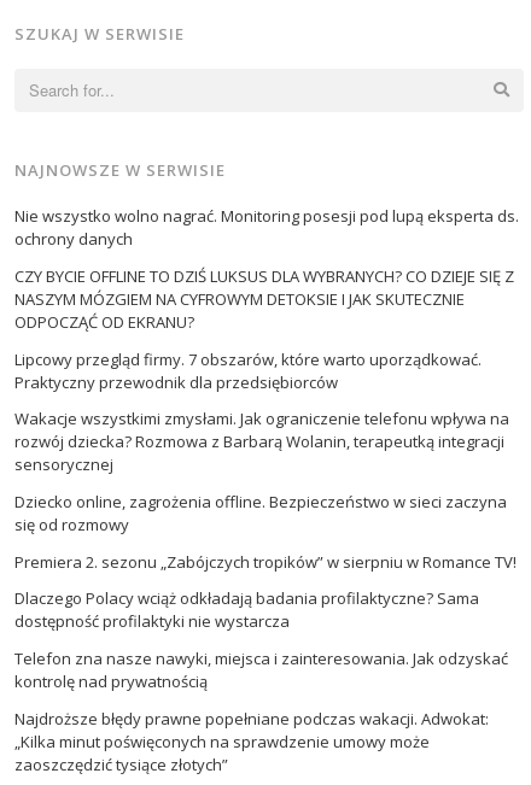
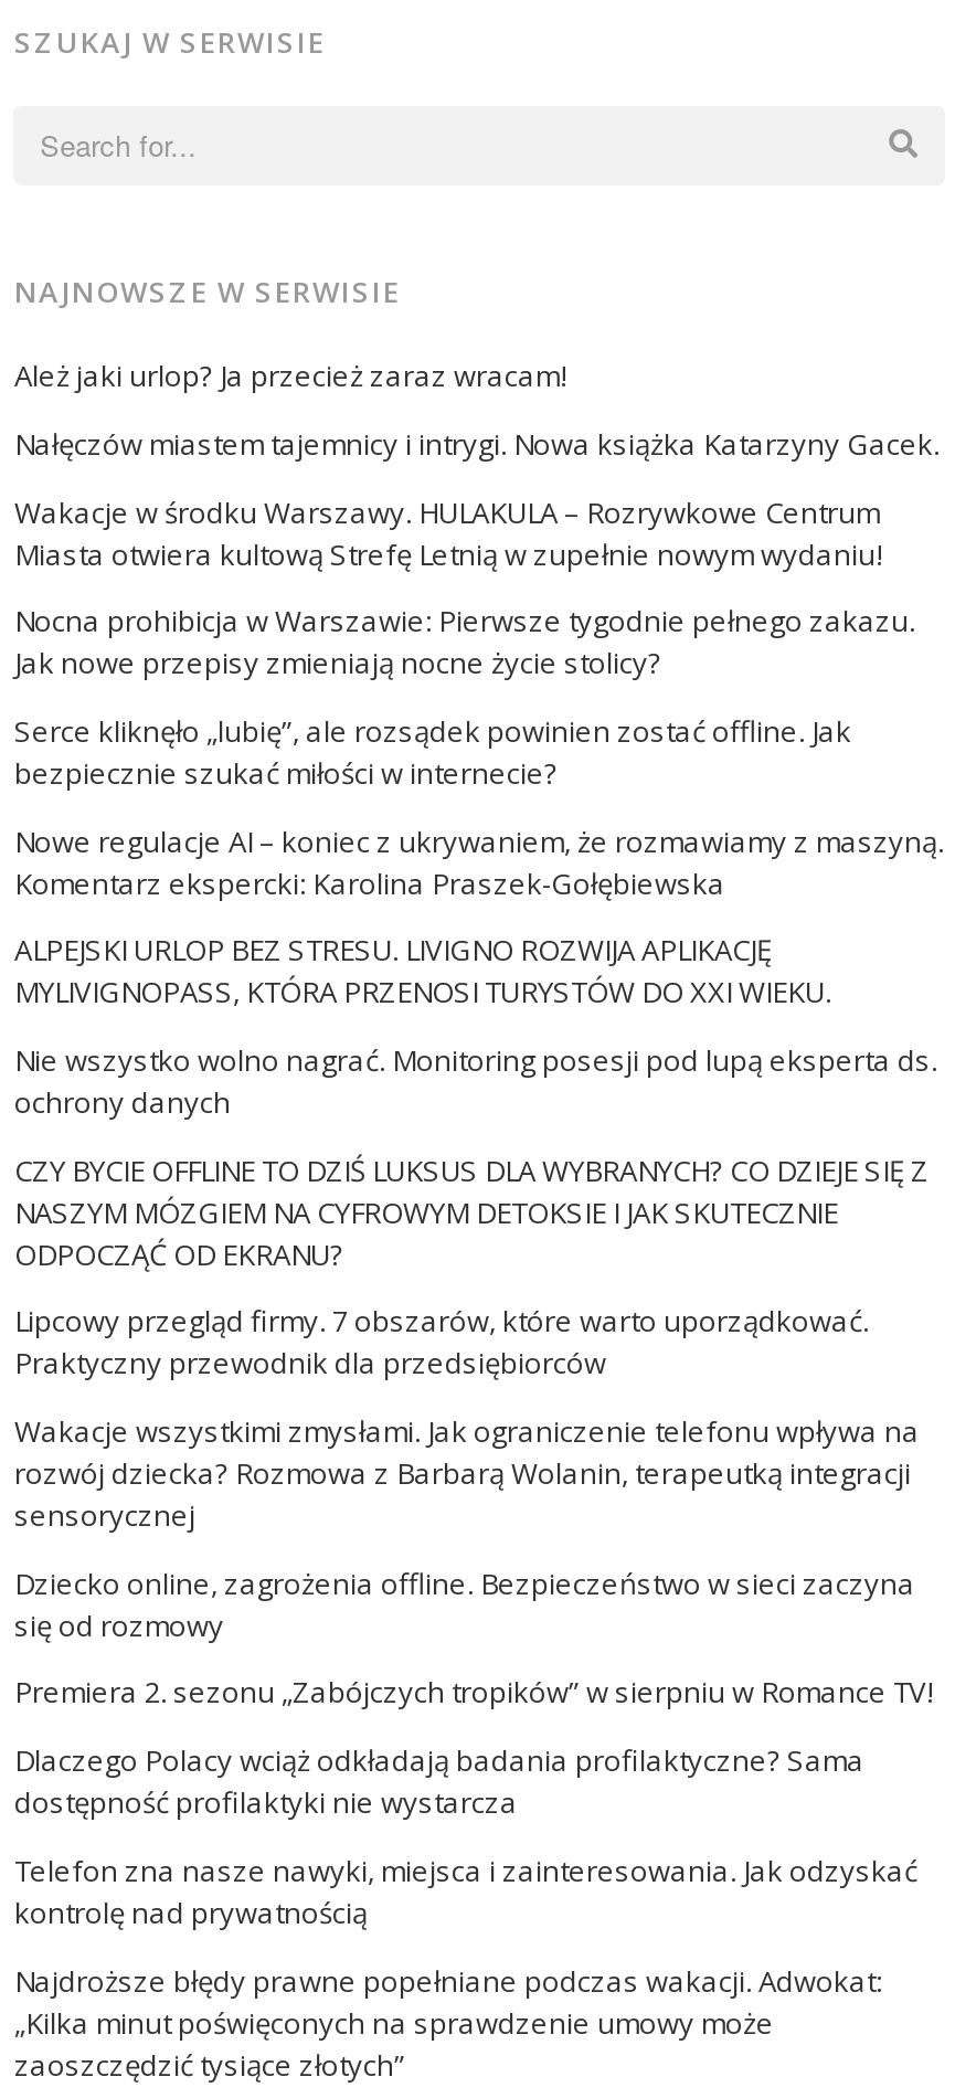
+ Ależ jaki urlop? Ja przecież zaraz wracam!
+ Nałęczów miastem tajemnicy i intrygi. Nowa książka Katarzyny Gacek.
+ Wakacje w środku Warszawy. HULAKULA – Rozrywkowe Centrum
+ Miasta otwiera kultową Strefę Letnią w zupełnie nowym wydaniu!
+ Nocna prohibicja w Warszawie: Pierwsze tygodnie pełnego zakazu.
+ Jak nowe przepisy zmieniają nocne życie stolicy?
+ Serce kliknęło „lubię”, ale rozsądek powinien zostać offline. Jak
+ bezpiecznie szukać miłości w internecie?
+ Nowe regulacje AI – koniec z ukrywaniem, że rozmawiamy z maszyną.
+ Komentarz ekspercki: Karolina Praszek-Gołębiewska
+ ALPEJSKI URLOP BEZ STRESU. LIVIGNO ROZWIJA APLIKACJĘ
+ MYLIVIGNOPASS, KTÓRA PRZENOSI TURYSTÓW DO XXI WIEKU.
